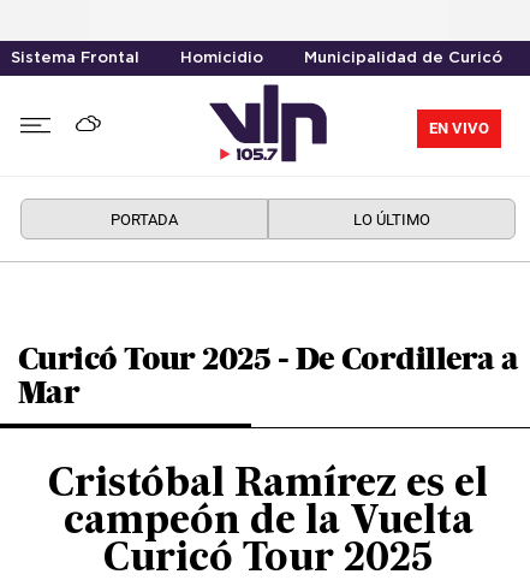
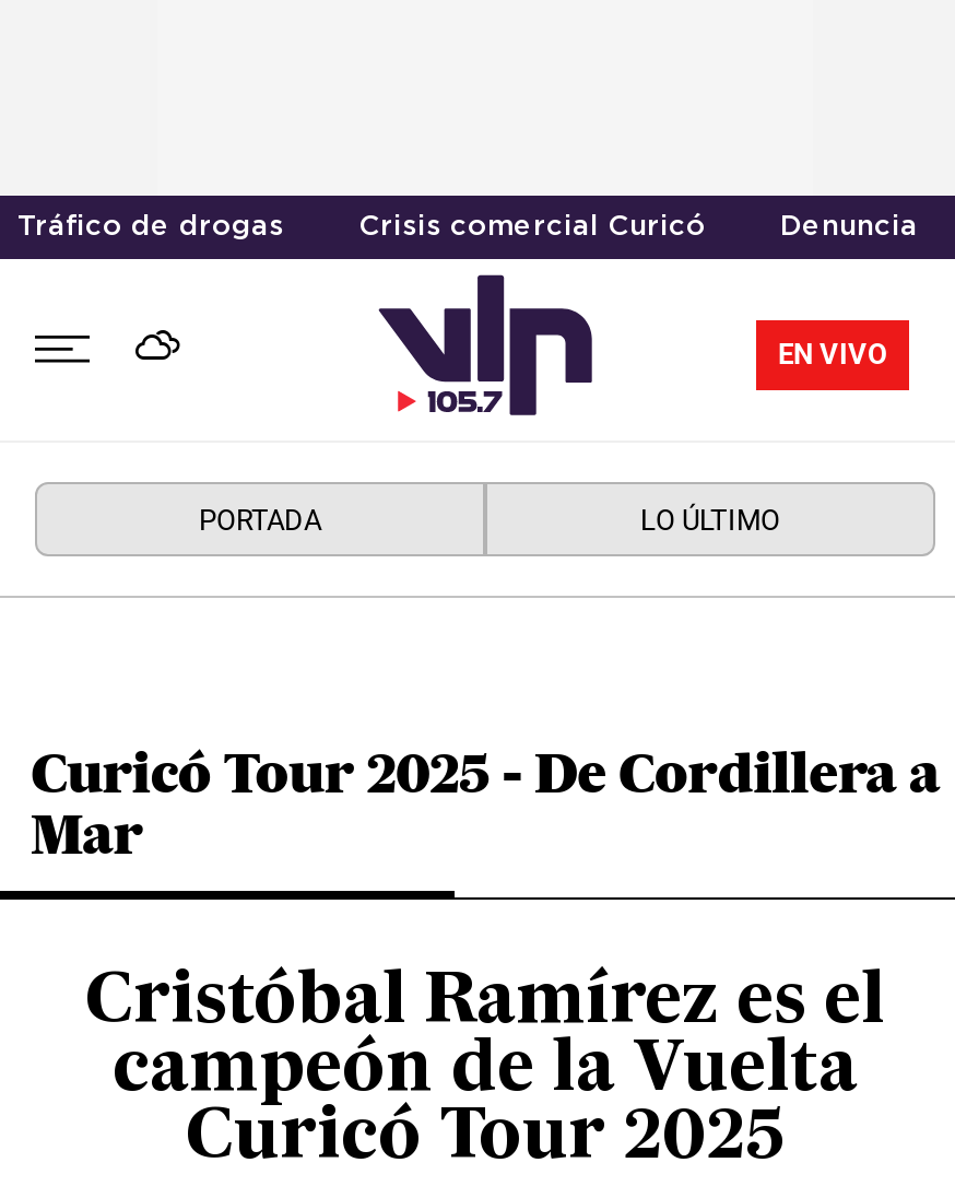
- Sistema Frontal
- Homicidio
- Municipalidad de Curicó
+ Tráfico de drogas
+ Crisis comercial Curicó
+ Denuncia
